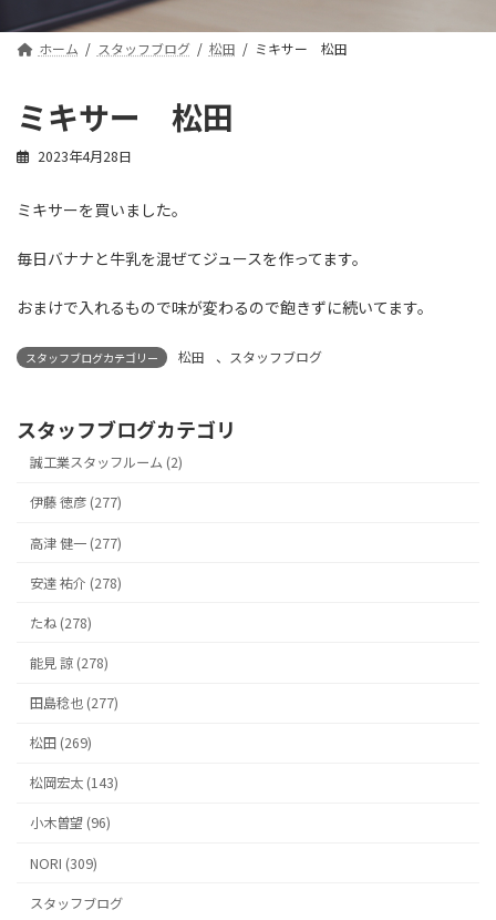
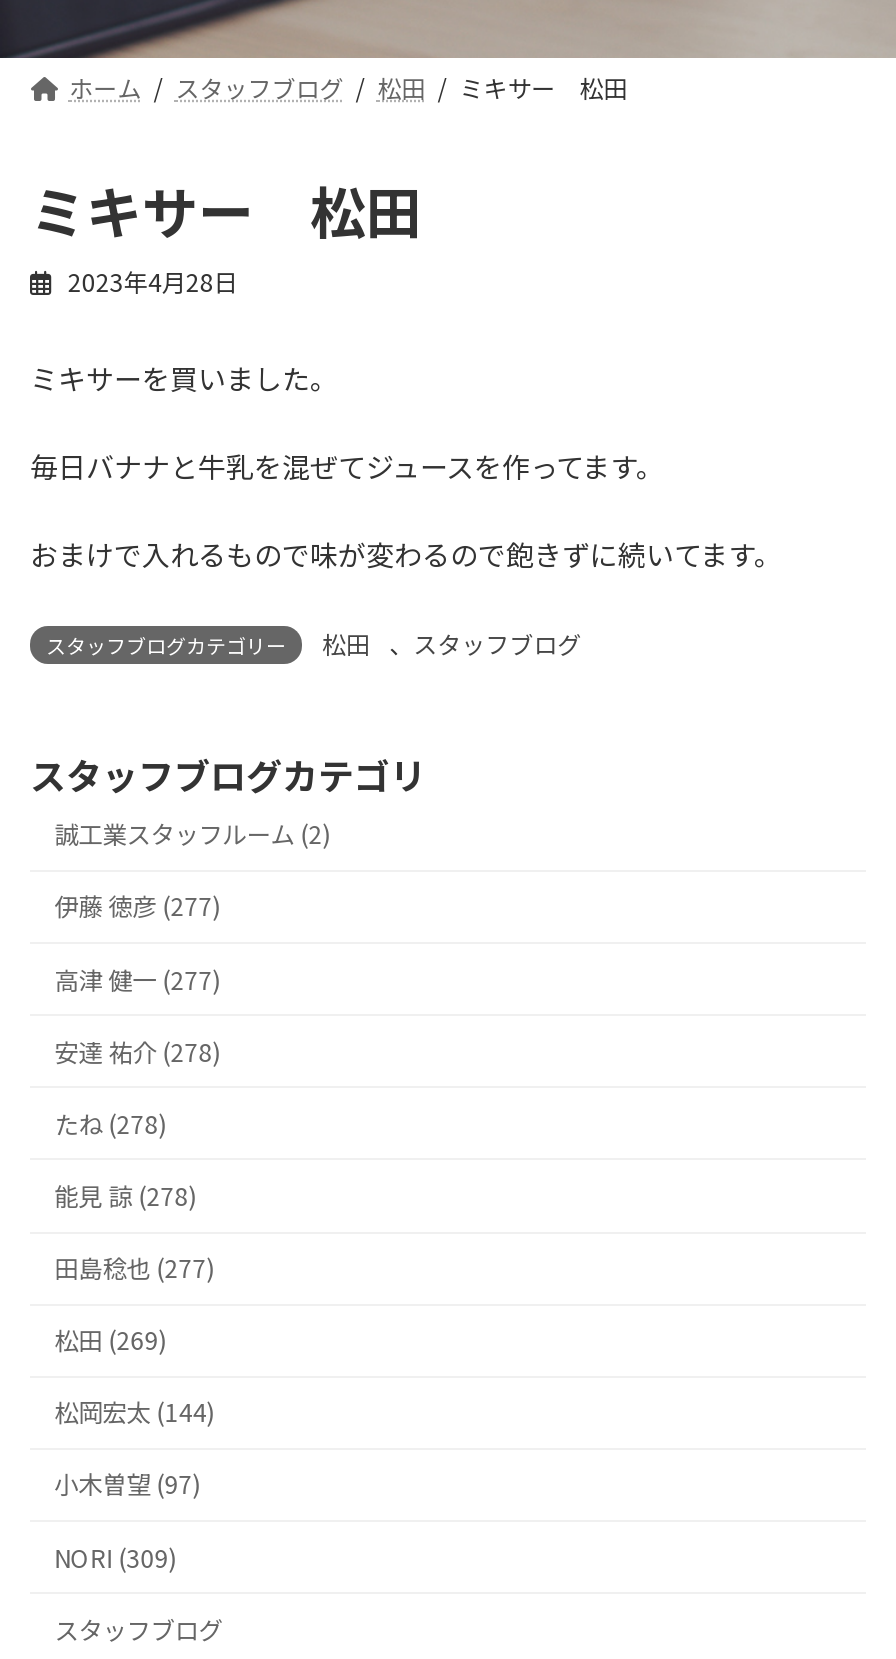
- 松岡宏太 (143)
+ 松岡宏太 (144)

- 小木曽望 (96)
+ 小木曽望 (97)
